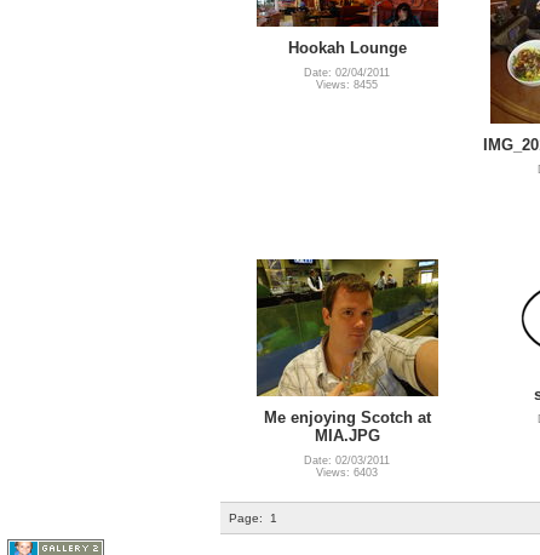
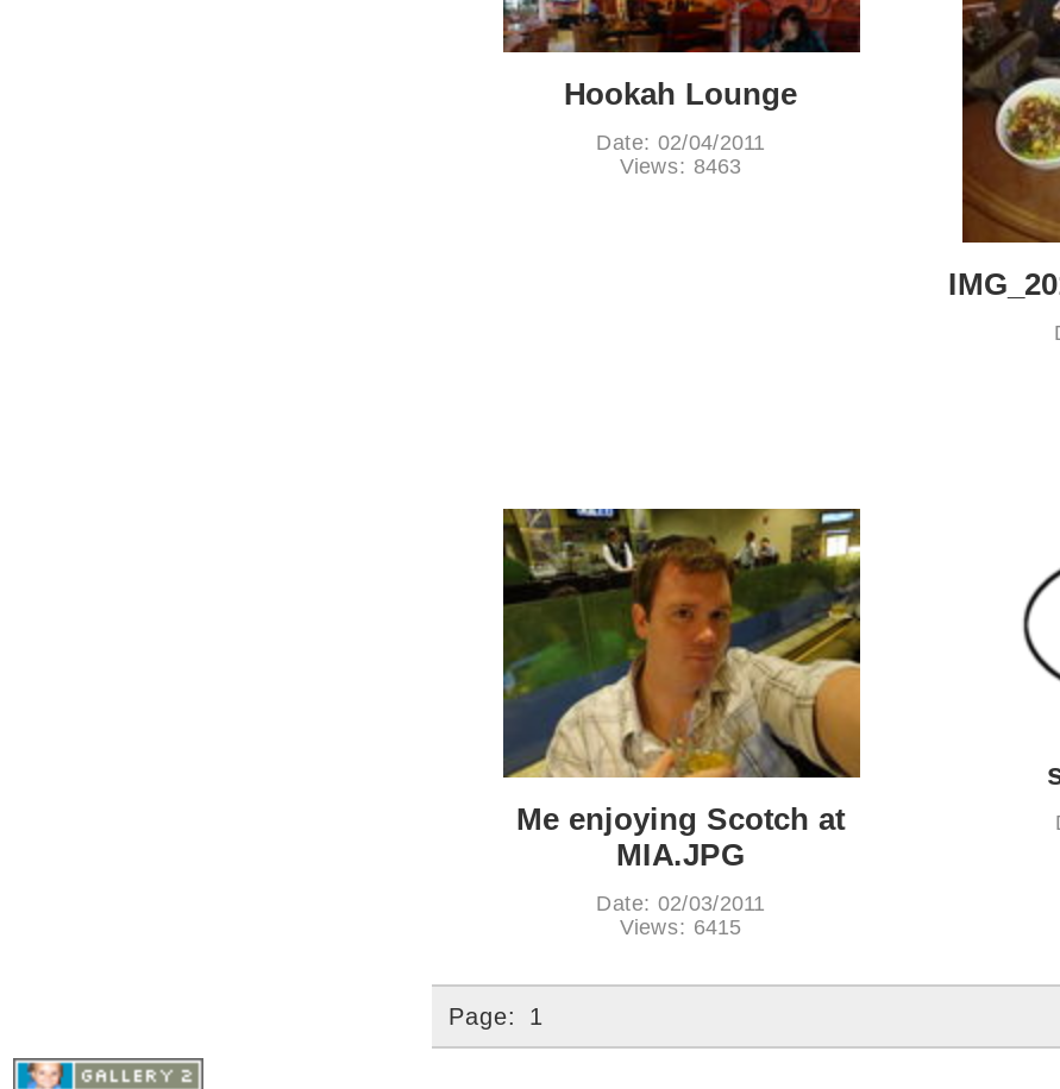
- Views: 8455
+ Views: 8463

- Views: 6403
+ Views: 6415
